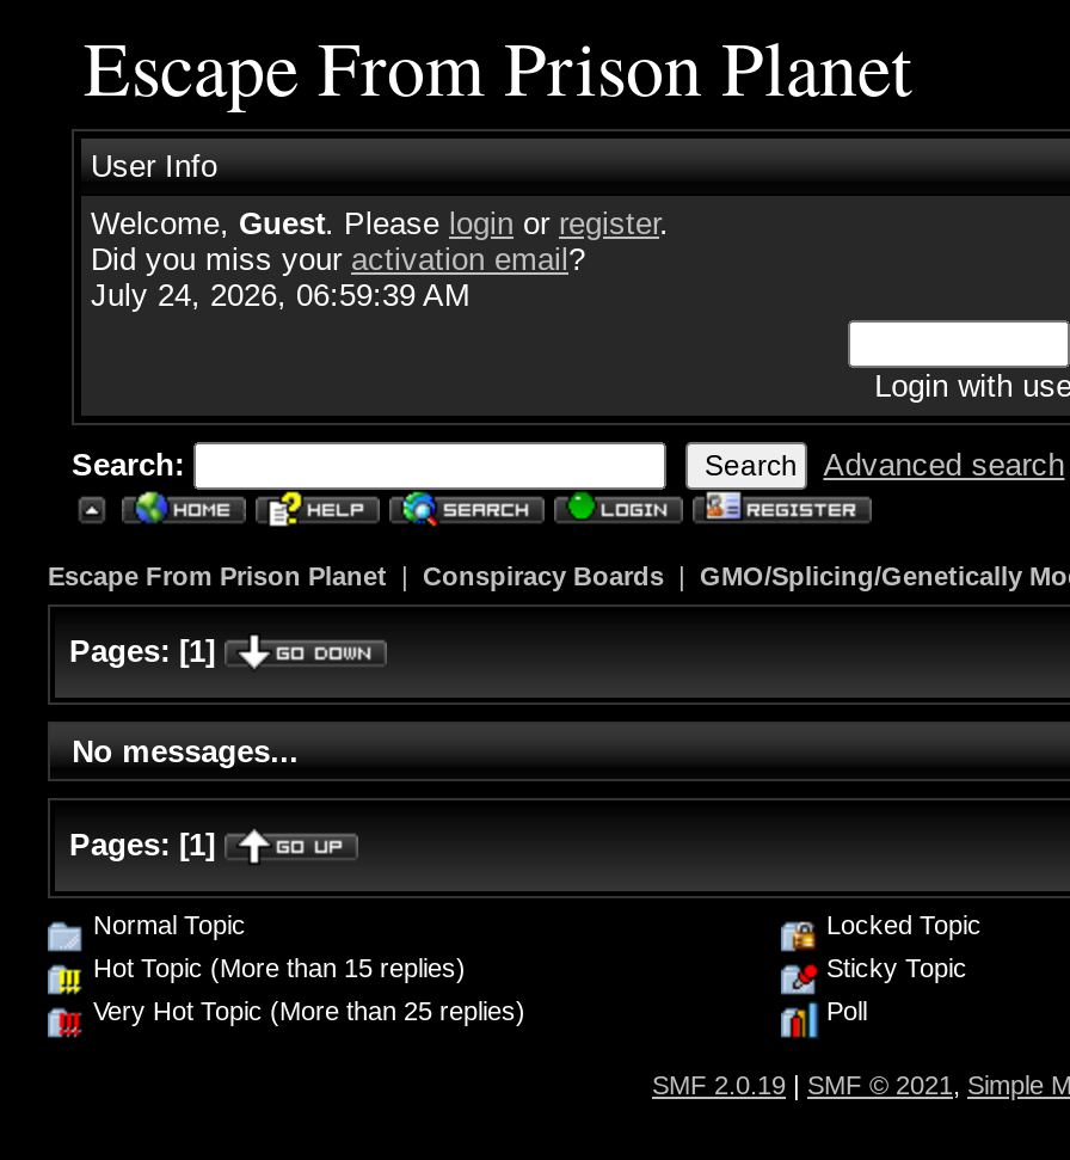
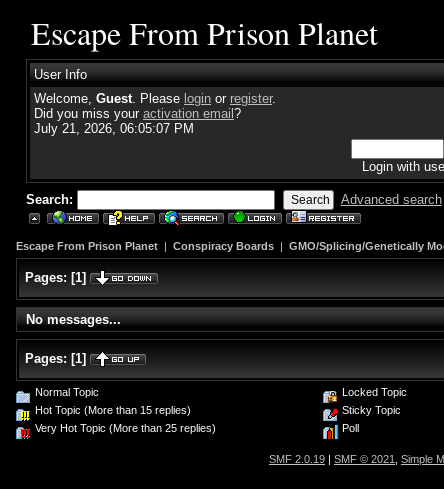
- July 24, 2026, 06:59:39 AM
+ July 21, 2026, 06:05:07 PM
